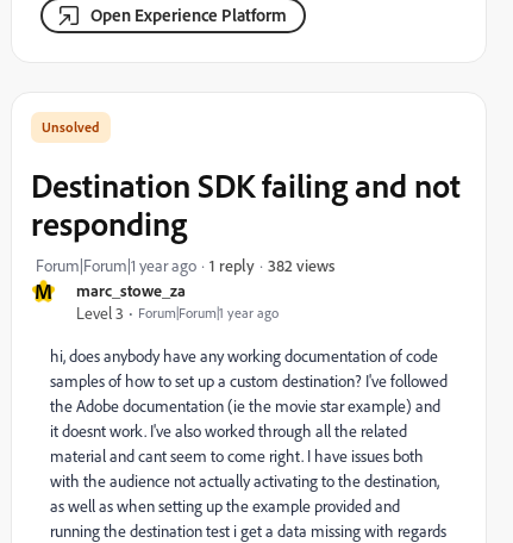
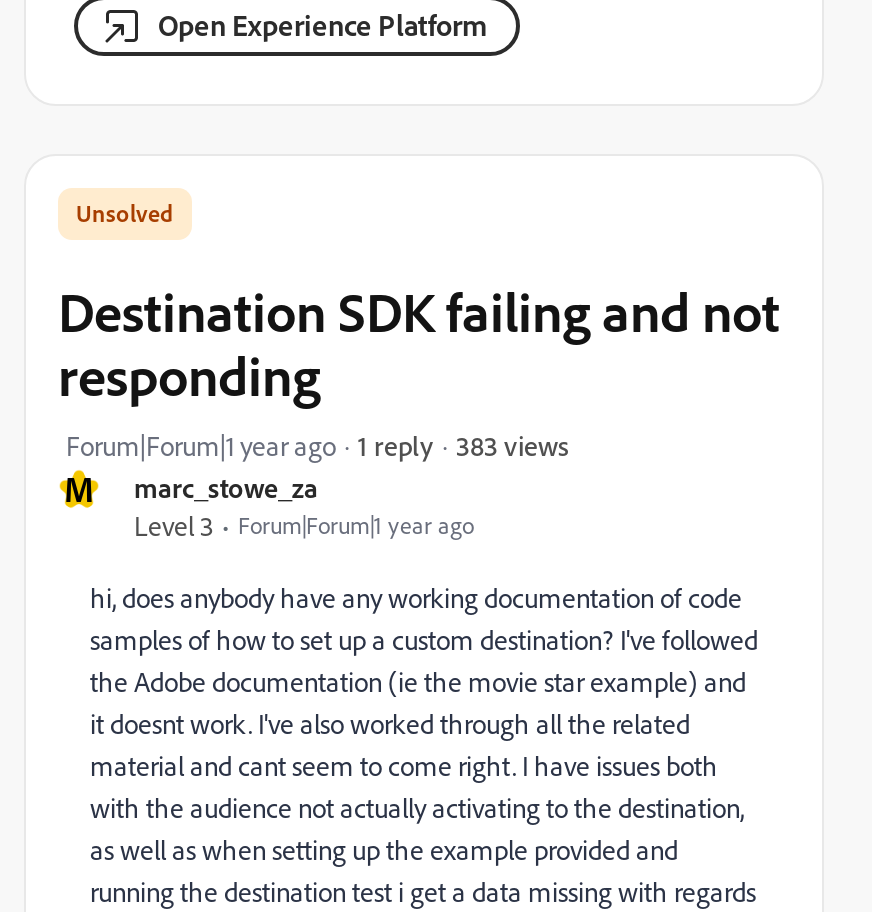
- 382 views
+ 383 views
